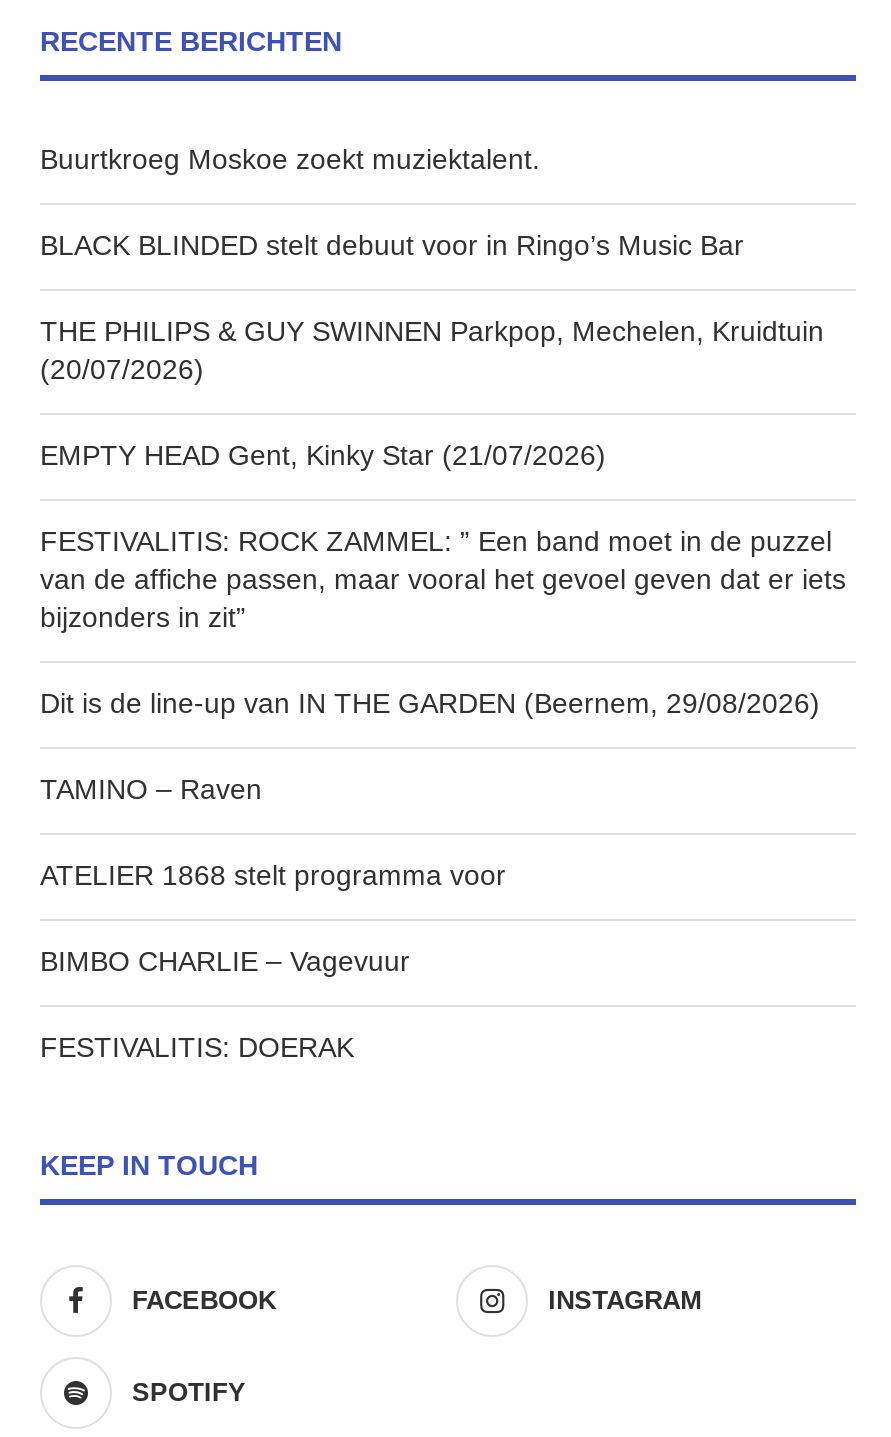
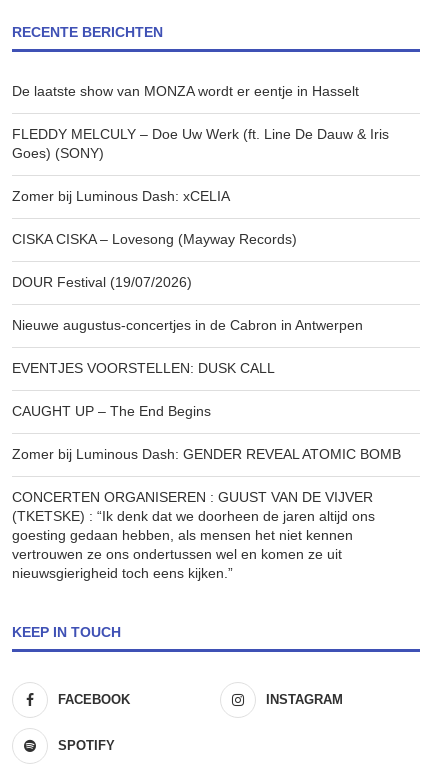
- Buurtkroeg Moskoe zoekt muziektalent.
+ De laatste show van MONZA wordt er eentje in Hasselt

- BLACK BLINDED stelt debuut voor in Ringo’s Music Bar
+ FLEDDY MELCULY – Doe Uw Werk (ft. Line De Dauw & Iris
+ Goes) (SONY)

- THE PHILIPS & GUY SWINNEN Parkpop, Mechelen, Kruidtuin
- (20/07/2026)
+ Zomer bij Luminous Dash: xCELIA

- EMPTY HEAD Gent, Kinky Star (21/07/2026)
+ CISKA CISKA – Lovesong (Mayway Records)

- FESTIVALITIS: ROCK ZAMMEL: ” Een band moet in de puzzel
- van de affiche passen, maar vooral het gevoel geven dat er iets
- bijzonders in zit”
+ DOUR Festival (19/07/2026)

- Dit is de line-up van IN THE GARDEN (Beernem, 29/08/2026)
+ Nieuwe augustus-concertjes in de Cabron in Antwerpen

- TAMINO – Raven
+ EVENTJES VOORSTELLEN: DUSK CALL

- ATELIER 1868 stelt programma voor
+ CAUGHT UP – The End Begins

- BIMBO CHARLIE – Vagevuur
+ Zomer bij Luminous Dash: GENDER REVEAL ATOMIC BOMB

- FESTIVALITIS: DOERAK
+ CONCERTEN ORGANISEREN : GUUST VAN DE VIJVER
+ (TKETSKE) : “Ik denk dat we doorheen de jaren altijd ons
+ goesting gedaan hebben, als mensen het niet kennen
+ vertrouwen ze ons ondertussen wel en komen ze uit
+ nieuwsgierigheid toch eens kijken.”
